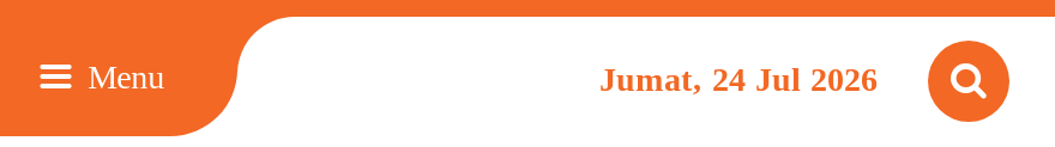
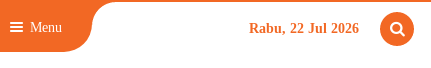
- Jumat, 24 Jul 2026
+ Rabu, 22 Jul 2026
